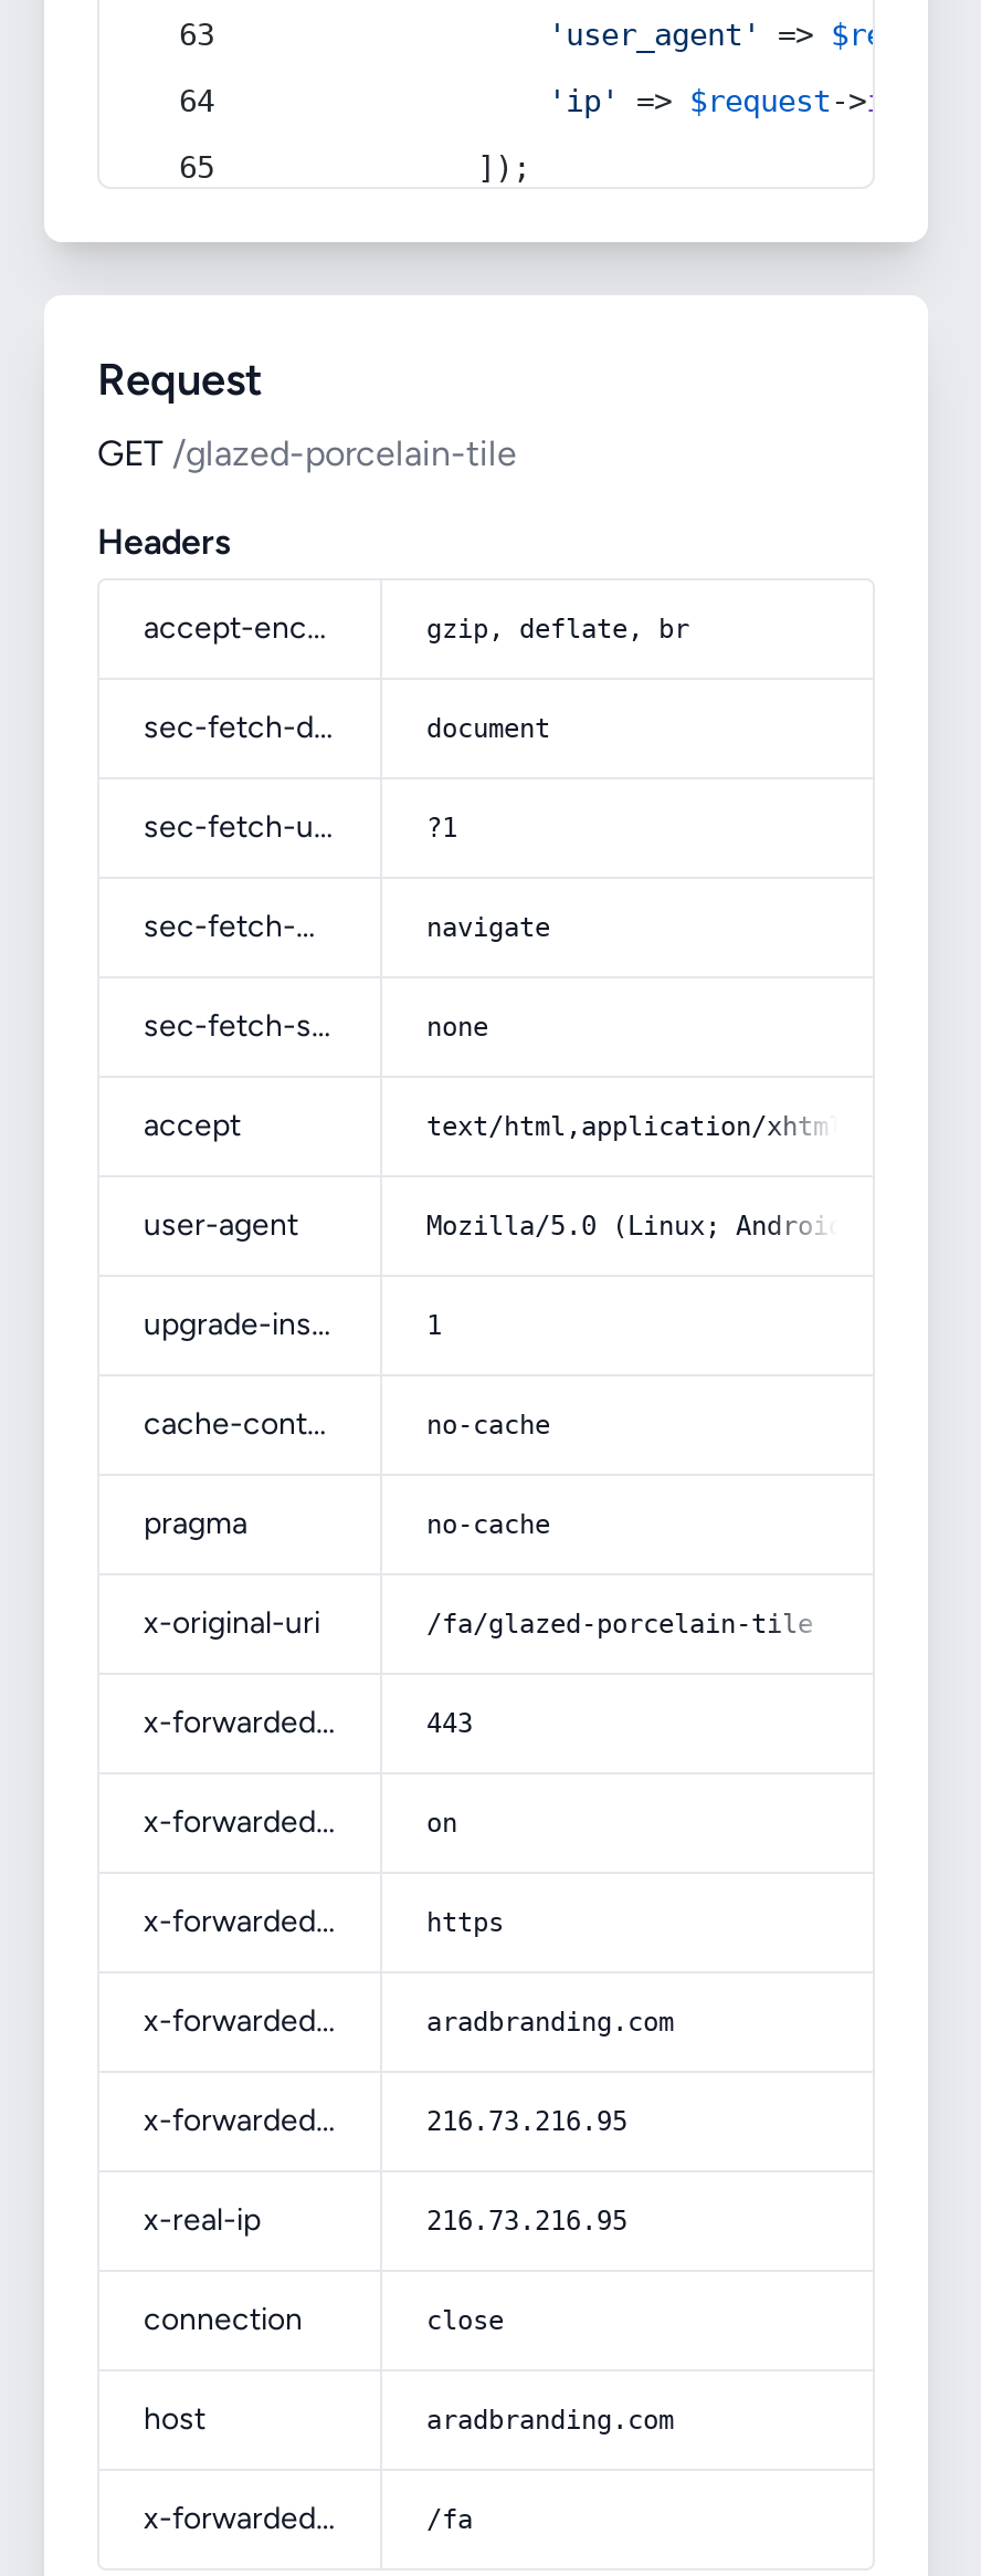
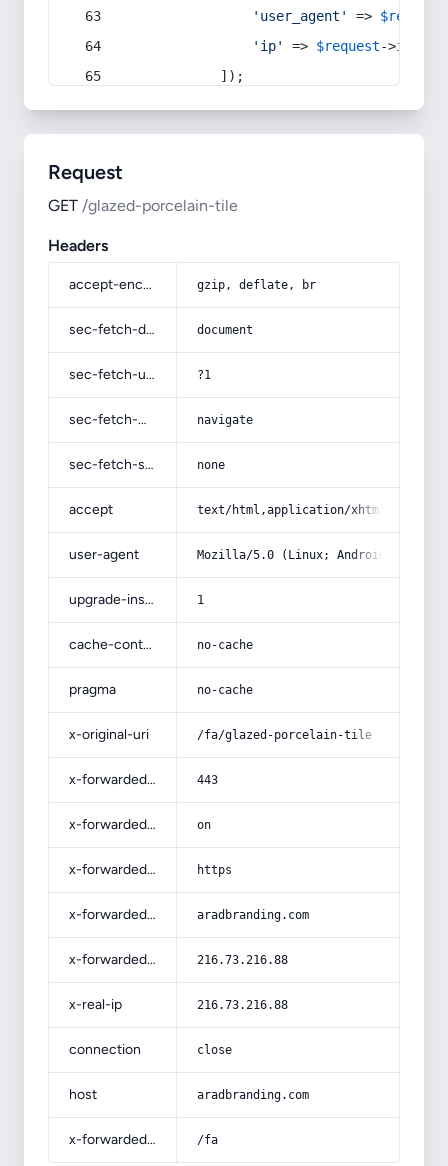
- 216.73.216.95
+ 216.73.216.88

- 216.73.216.95
+ 216.73.216.88
